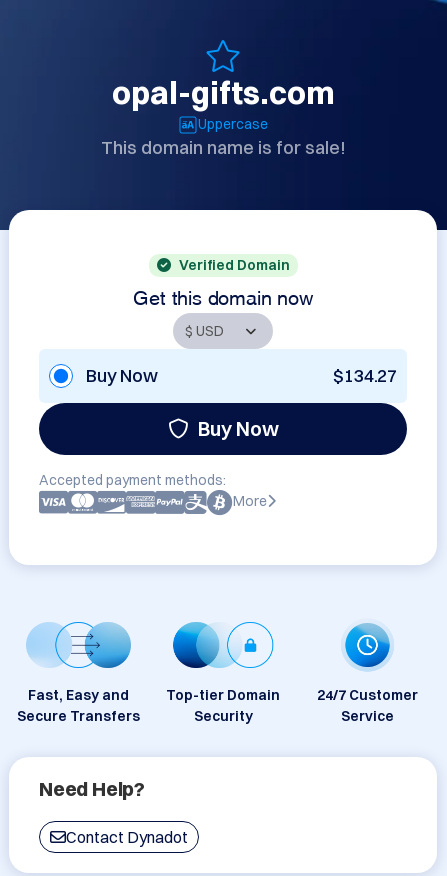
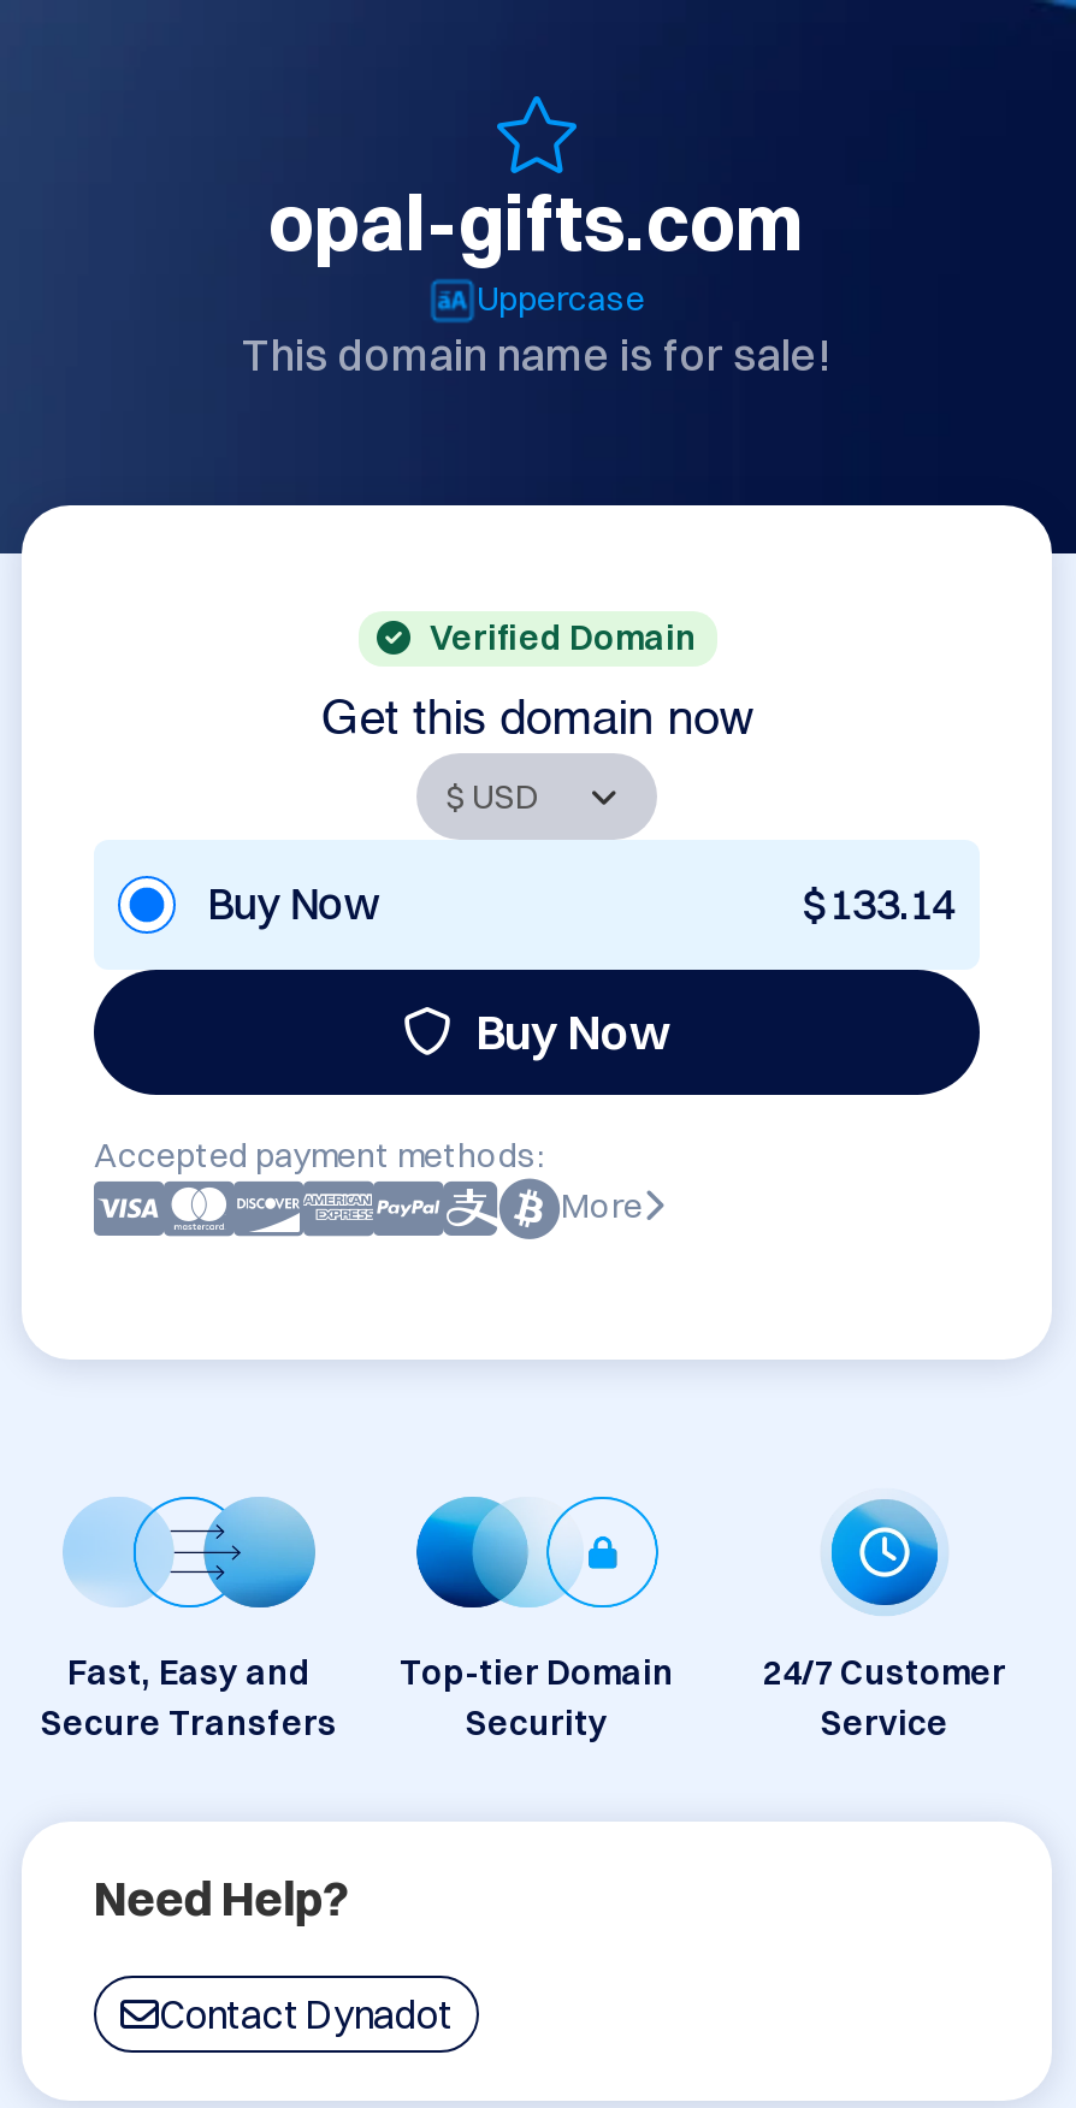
- $134.27
+ $133.14
